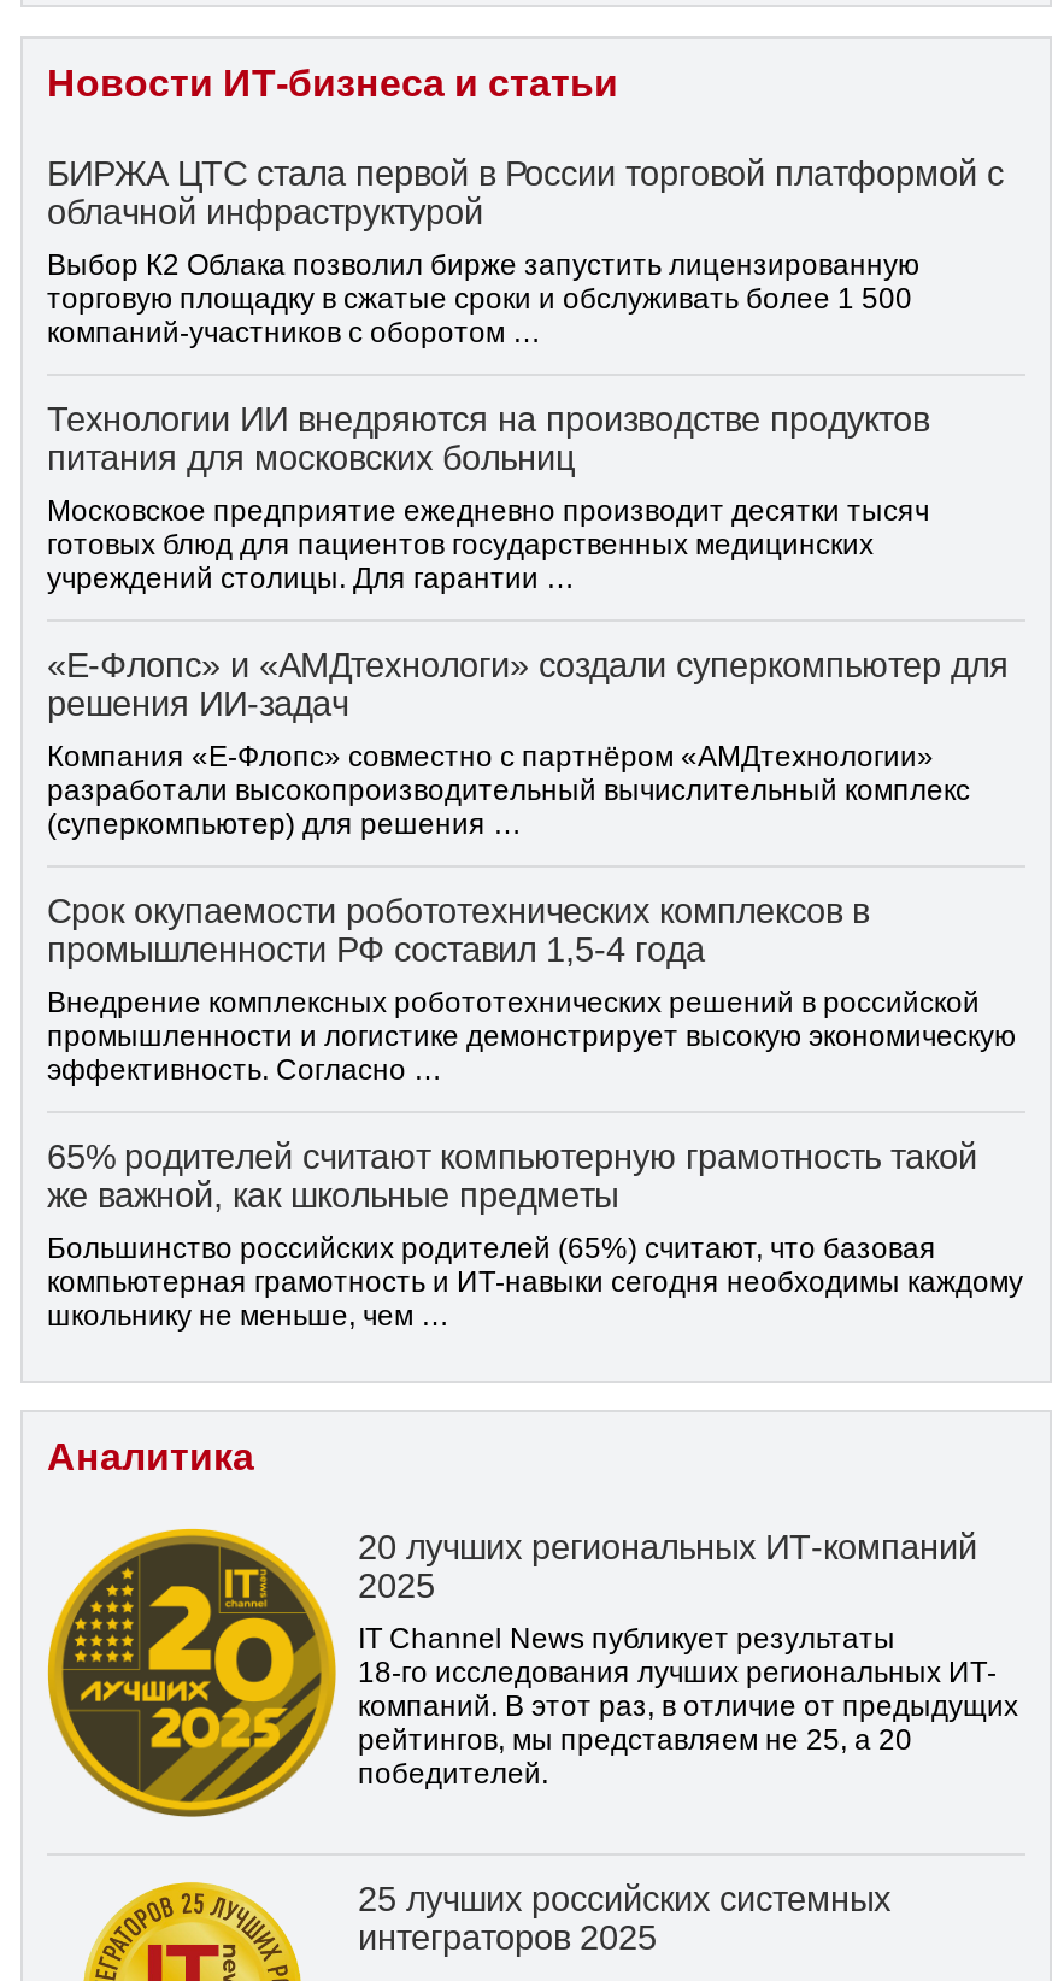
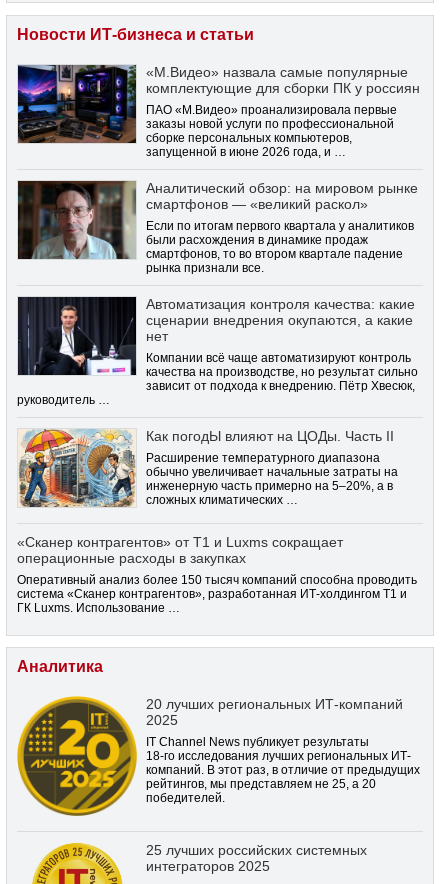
- БИРЖА ЦТС стала первой в России торговой платформой с
- облачной инфраструктурой
- Выбор К2 Облака позволил бирже запустить лицензированную
- торговую площадку в сжатые сроки и обслуживать более 1 500
- компаний-участников с оборотом …
+ «М.Видео» назвала самые популярные
+ комплектующие для сборки ПК у россиян
+ ПАО «М.Видео» проанализировала первые
+ заказы новой услуги по профессиональной
+ сборке персональных компьютеров,
+ запущенной в июне 2026 года, и …

- Технологии ИИ внедряются на производстве продуктов
- питания для московских больниц
- Московское предприятие ежедневно производит десятки тысяч
- готовых блюд для пациентов государственных медицинских
- учреждений столицы. Для гарантии …
+ Аналитический обзор: на мировом рынке
+ смартфонов — «великий раскол»
+ Если по итогам первого квартала у аналитиков
+ были расхождения в динамике продаж
+ смартфонов, то во втором квартале падение
+ рынка признали все.

- «Е-Флопс» и «АМДтехнологи» создали суперкомпьютер для
- решения ИИ-задач
- Компания «Е-Флопс» совместно с партнёром «АМДтехнологии»
- разработали высокопроизводительный вычислительный комплекс
- (суперкомпьютер) для решения …
+ Автоматизация контроля качества: какие
+ сценарии внедрения окупаются, а какие
+ нет
+ Компании всё чаще автоматизируют контроль
+ качества на производстве, но результат сильно
+ зависит от подхода к внедрению. Пётр Хвесюк,
+ руководитель …

- Срок окупаемости робототехнических комплексов в
- промышленности РФ составил 1,5-4 года
- Внедрение комплексных робототехнических решений в российской
- промышленности и логистике демонстрирует высокую экономическую
- эффективность. Согласно …
+ Как погодЫ влияют на ЦОДы. Часть II
+ Расширение температурного диапазона
+ обычно увеличивает начальные затраты на
+ инженерную часть примерно на 5–20%, а в
+ сложных климатических …

- 65% родителей считают компьютерную грамотность такой
- же важной, как школьные предметы
- Большинство российских родителей (65%) считают, что базовая
- компьютерная грамотность и ИТ-навыки сегодня необходимы каждому
- школьнику не меньше, чем …
+ «Сканер контрагентов» от Т1 и Luxms сокращает
+ операционные расходы в закупках
+ Оперативный анализ более 150 тысяч компаний способна проводить
+ система «Сканер контрагентов», разработанная ИТ-холдингом Т1 и
+ ГК Luxms. Использование …
